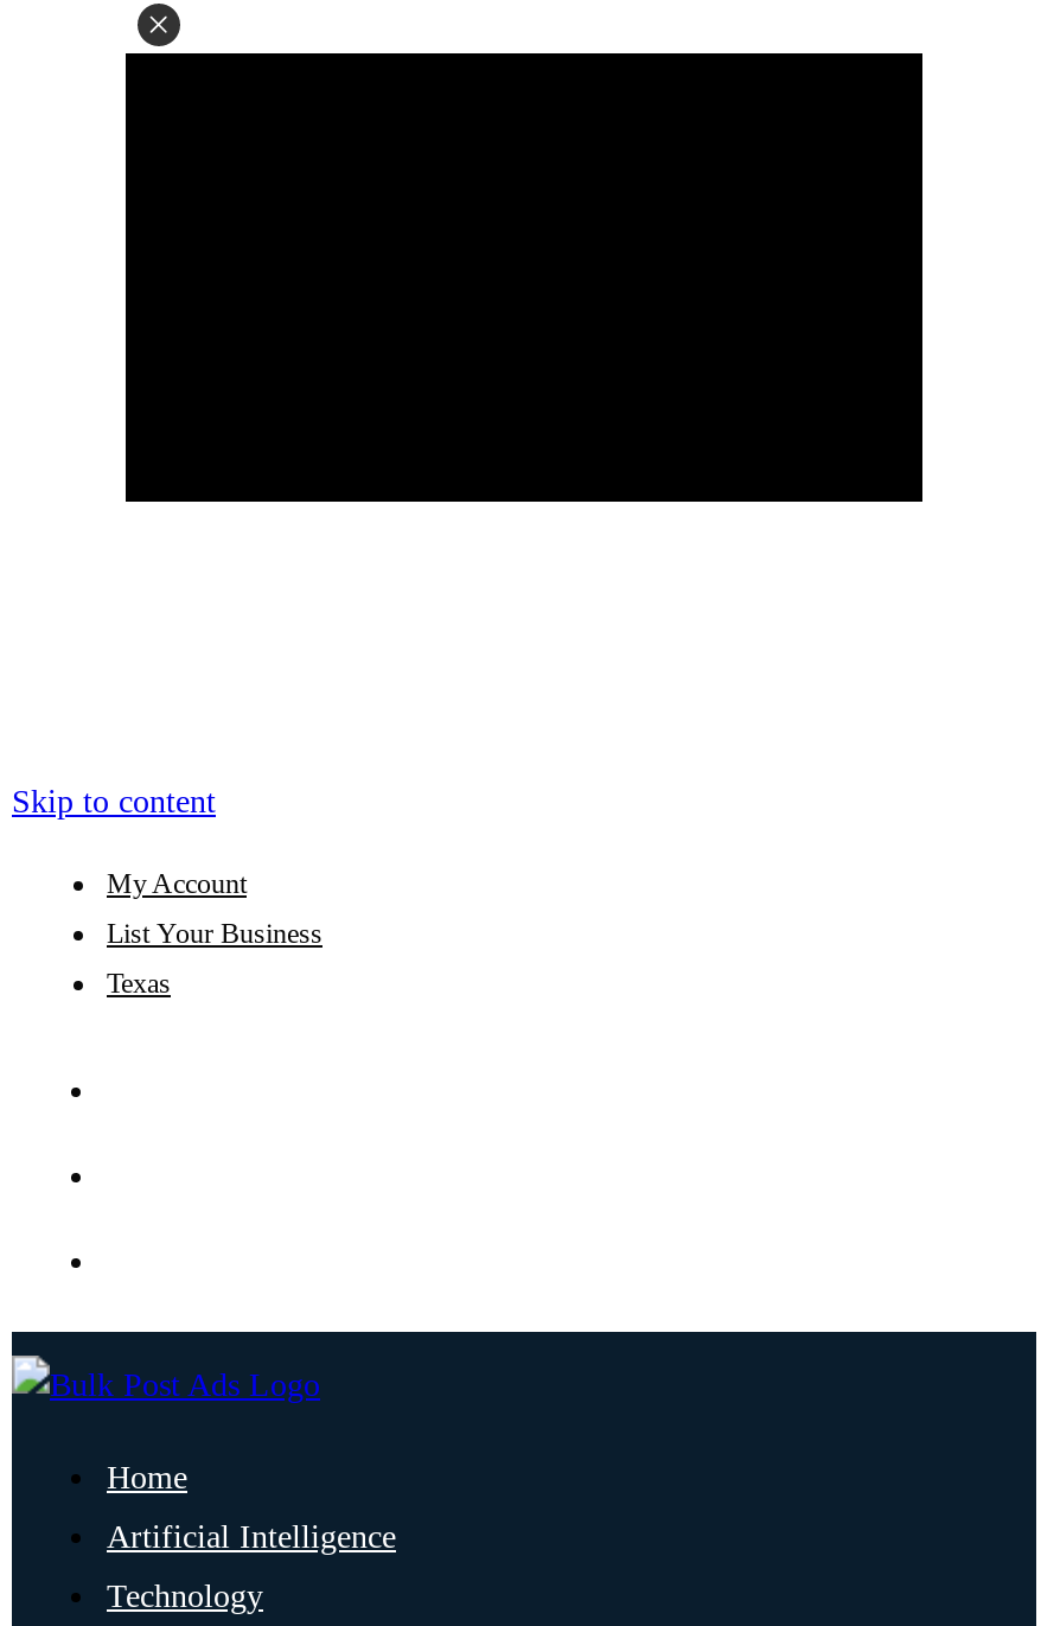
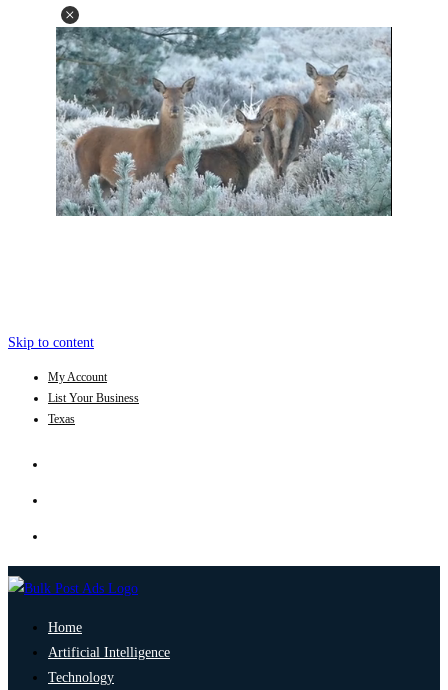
+ [image]
